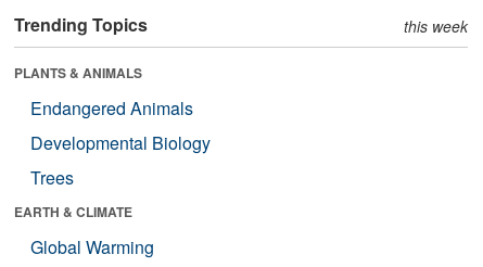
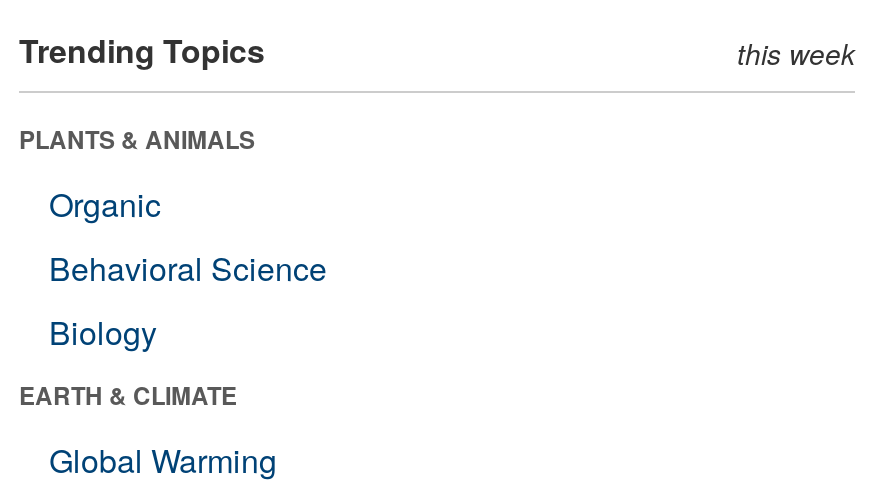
- Endangered Animals
- Developmental Biology
- Trees
+ Organic
+ Behavioral Science
+ Biology
